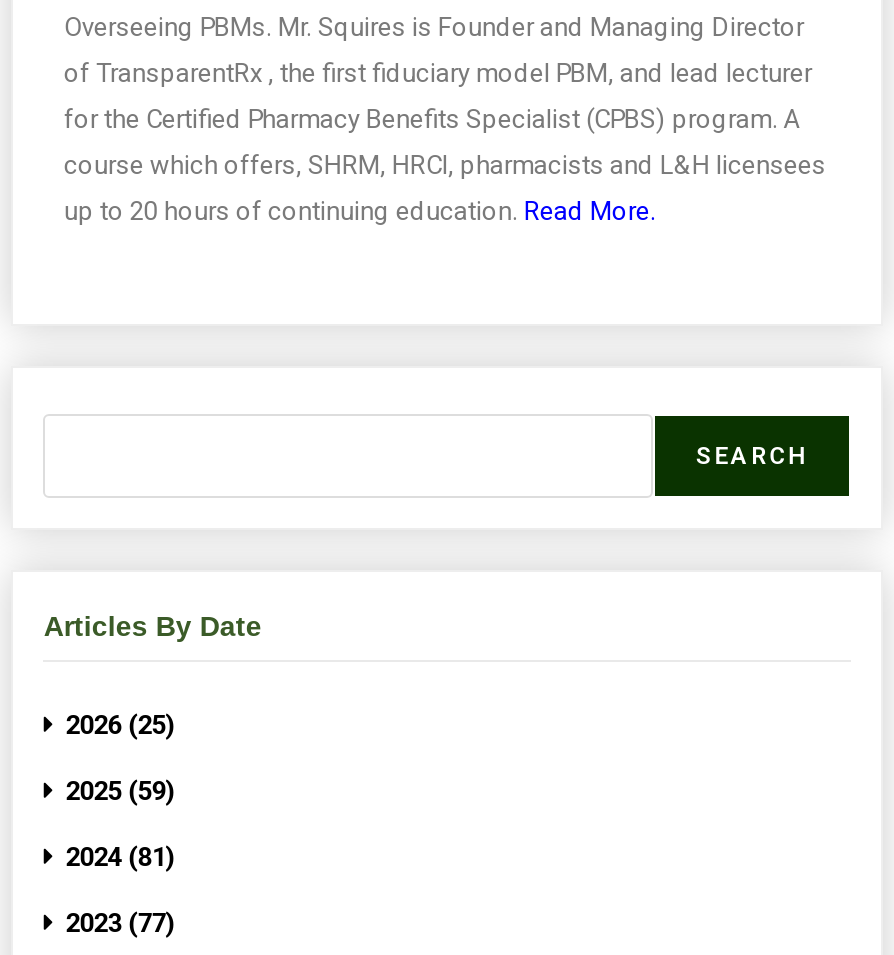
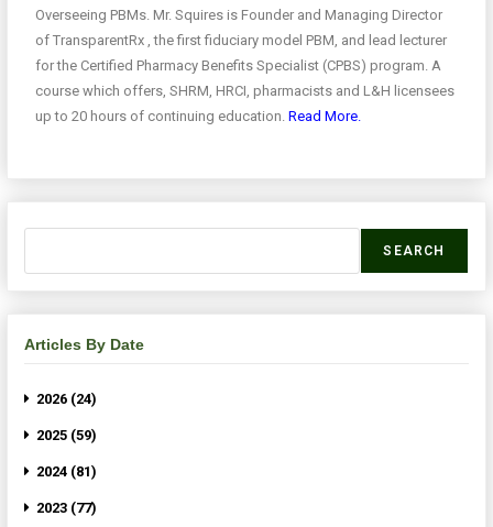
- 2026 (25)
+ 2026 (24)
